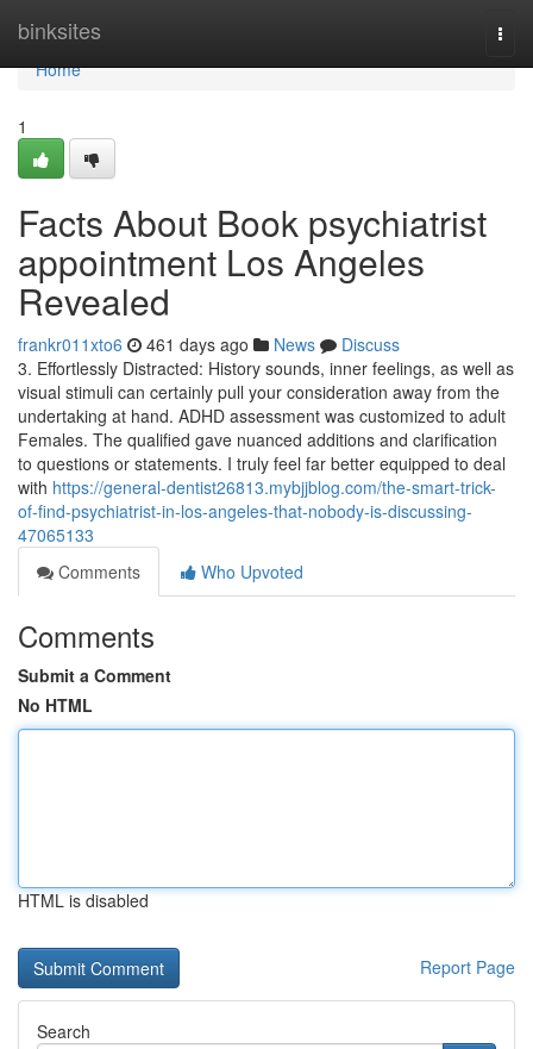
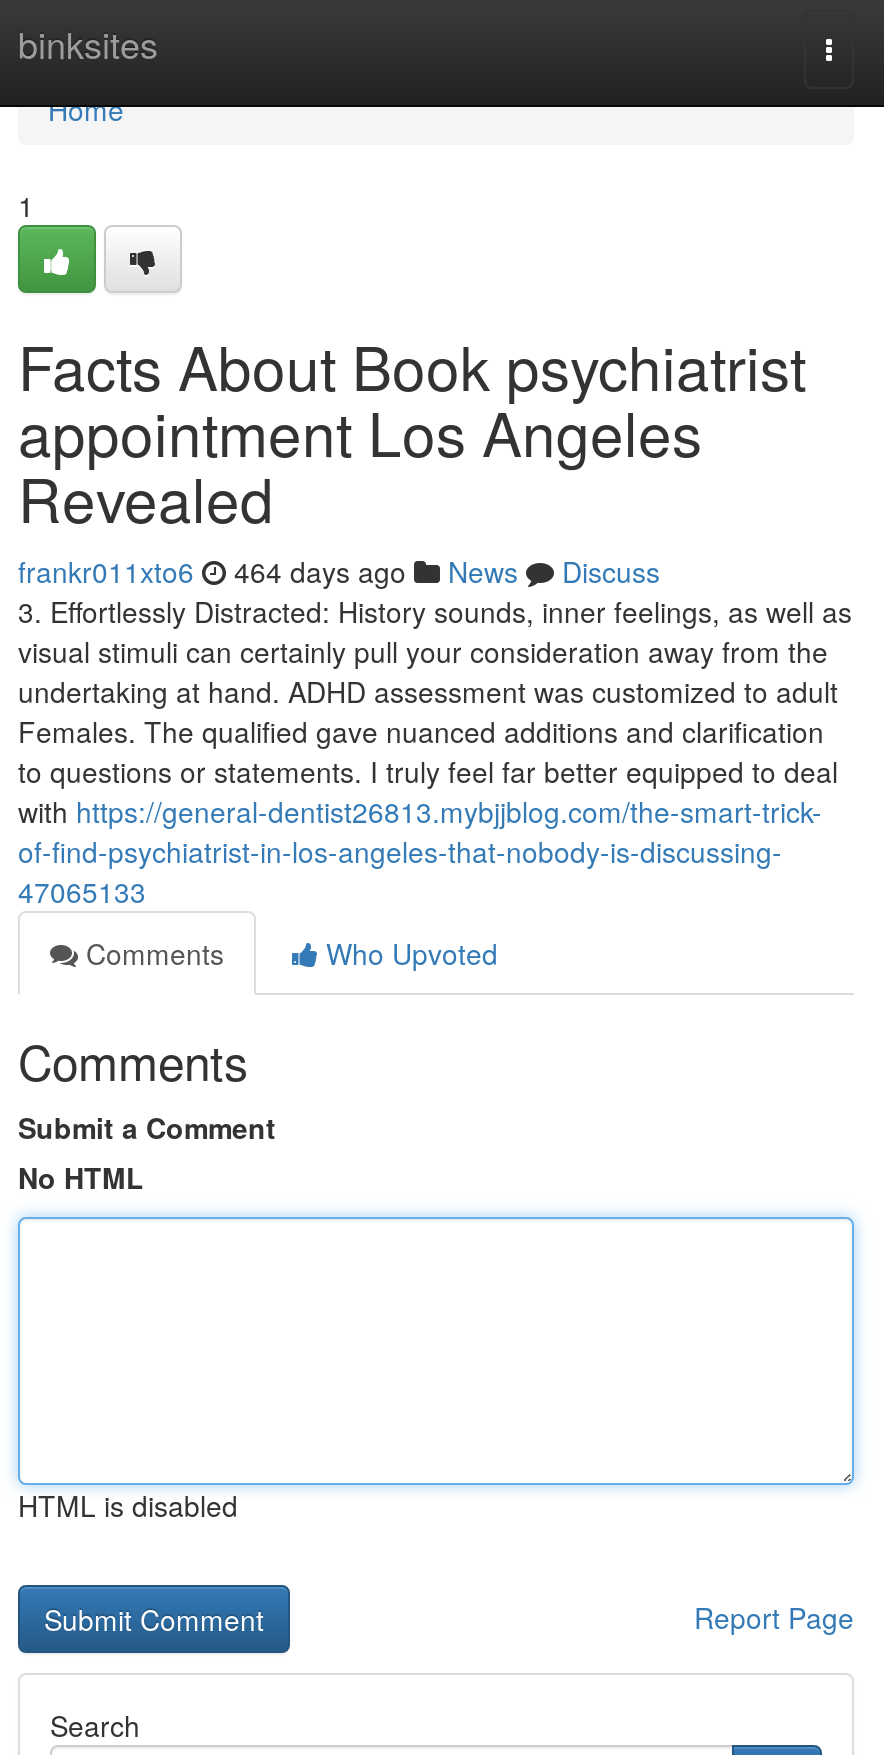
- frankr011xto6 461 days ago News Discuss
+ frankr011xto6 464 days ago News Discuss
